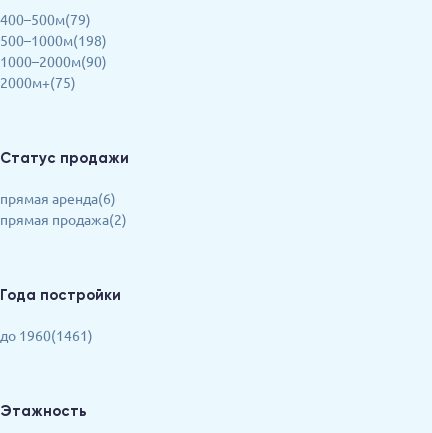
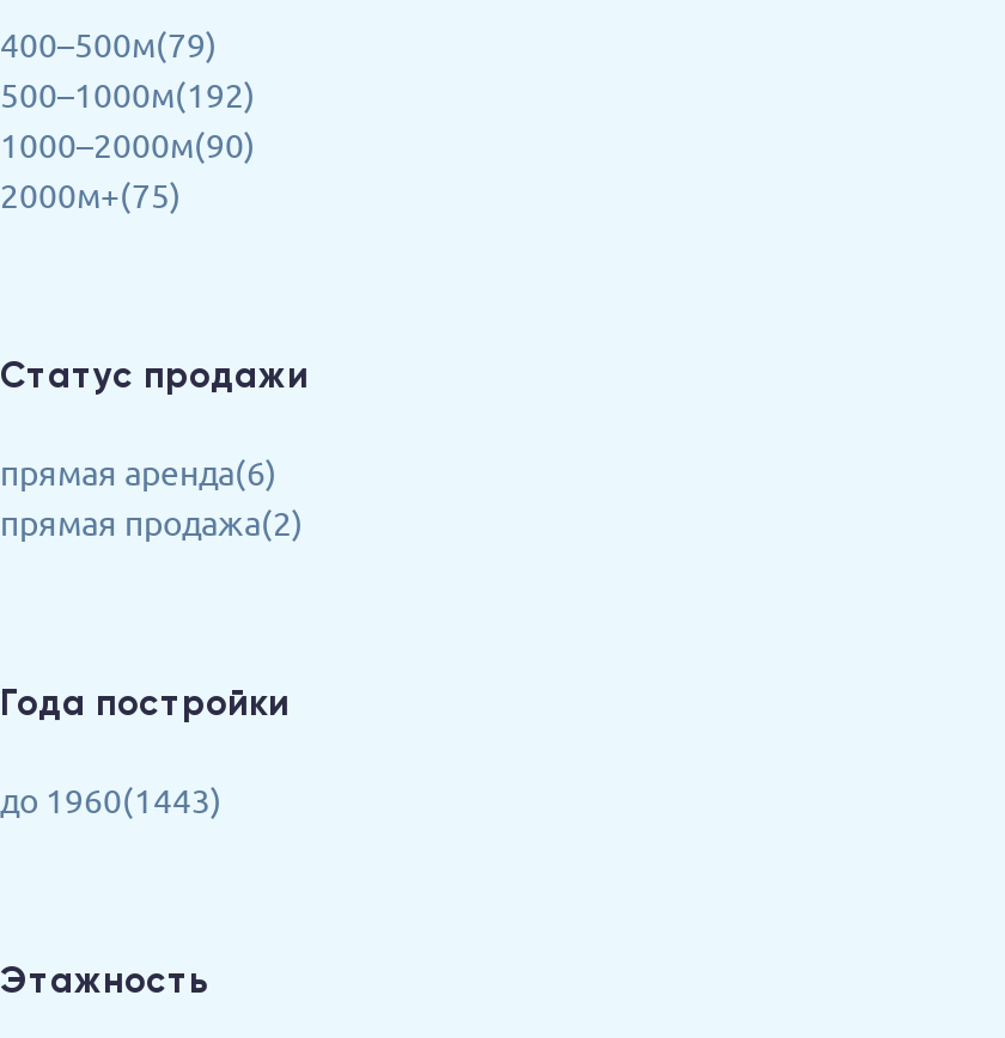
- 500–1000м(198)
+ 500–1000м(192)

- до 1960(1461)
+ до 1960(1443)
